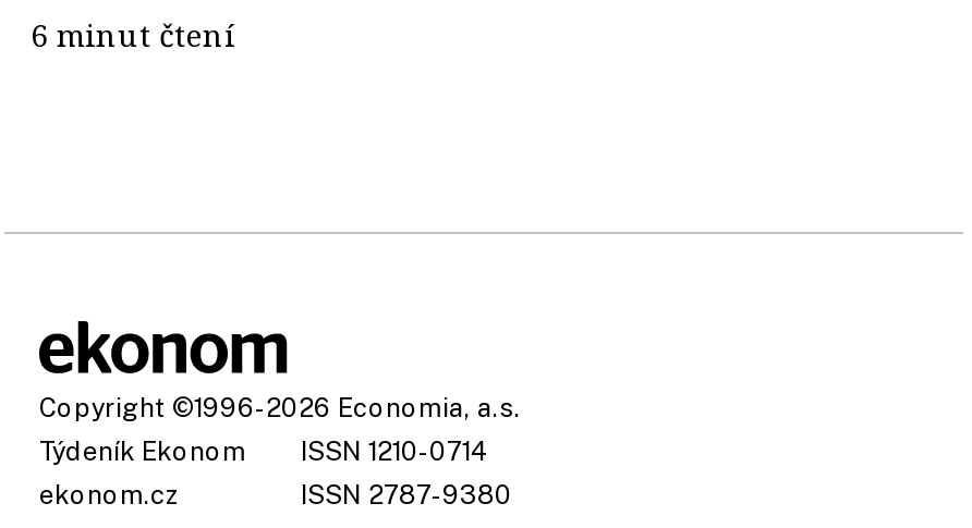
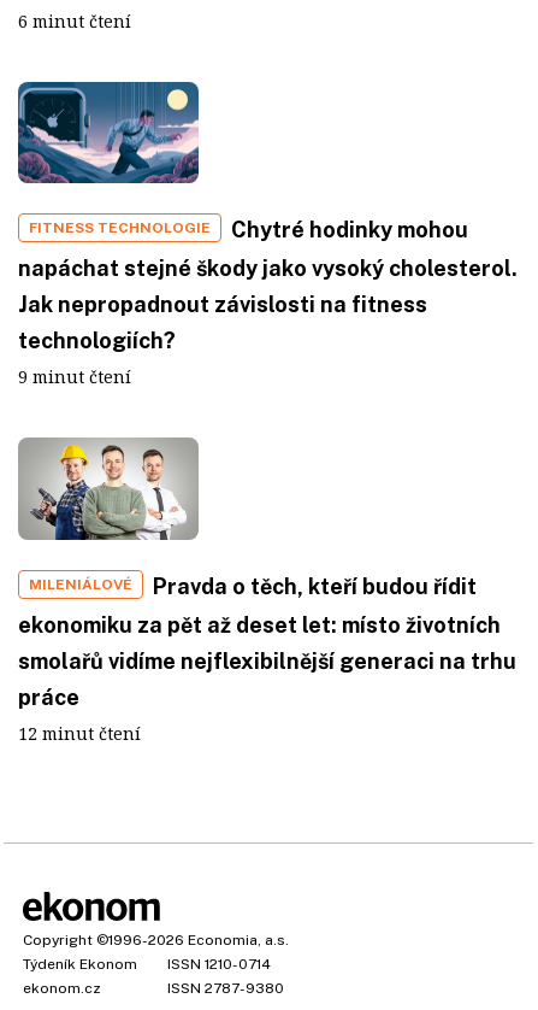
+ [image]
+ FITNESS TECHNOLOGIE
+ Chytré hodinky mohou
+ napáchat stejné škody jako vysoký cholesterol.
+ Jak nepropadnout závislosti na fitness
+ technologiích?
+ 9 minut čtení

+ [image]
+ MILENIÁLOVÉ
+ Pravda o těch, kteří budou řídit
+ ekonomiku za pět až deset let: místo životních
+ smolařů vidíme nejflexibilnější generaci na trhu
+ práce
+ 12 minut čtení
